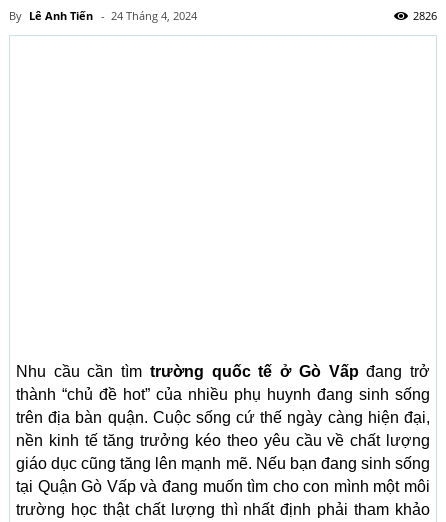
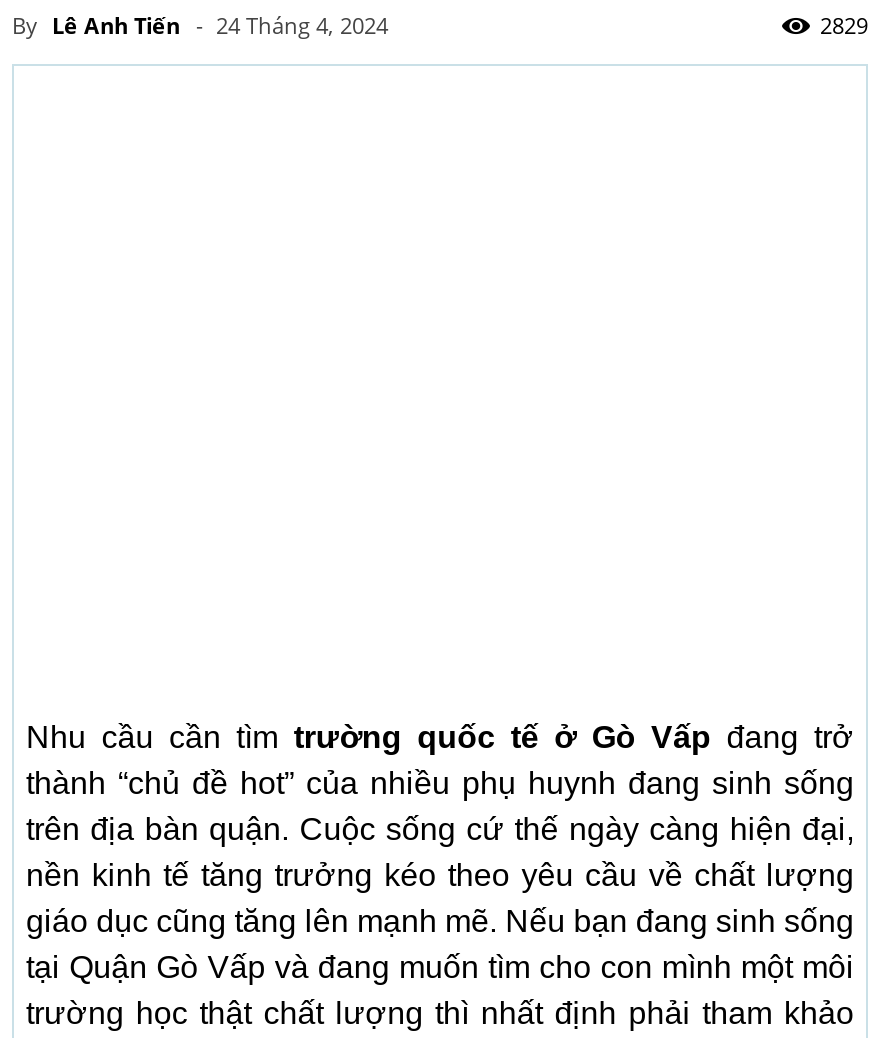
- 2826
+ 2829
